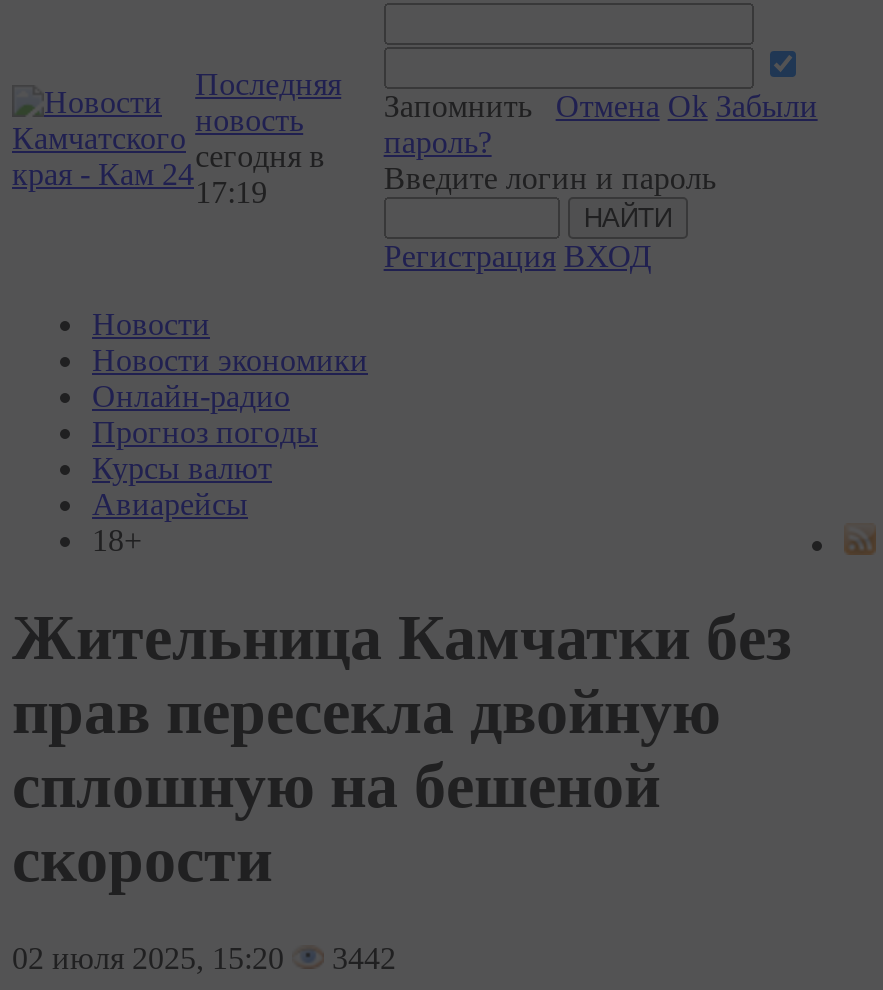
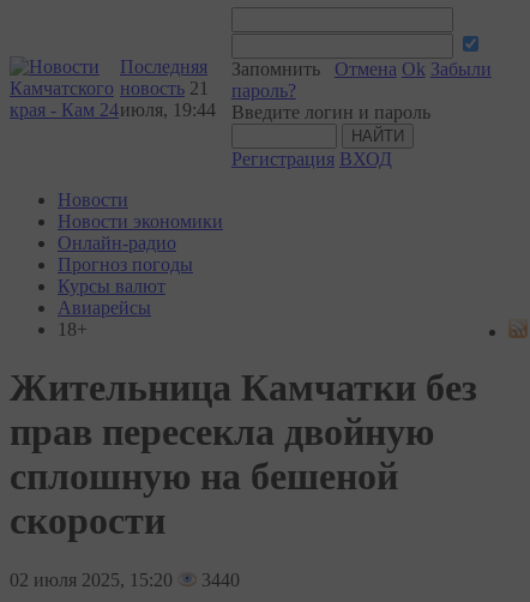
- новость
- сегодня в
- 17:19
+ новость 21
+ июля, 19:44

- 02 июля 2025, 15:20 3442
+ 02 июля 2025, 15:20 3440
